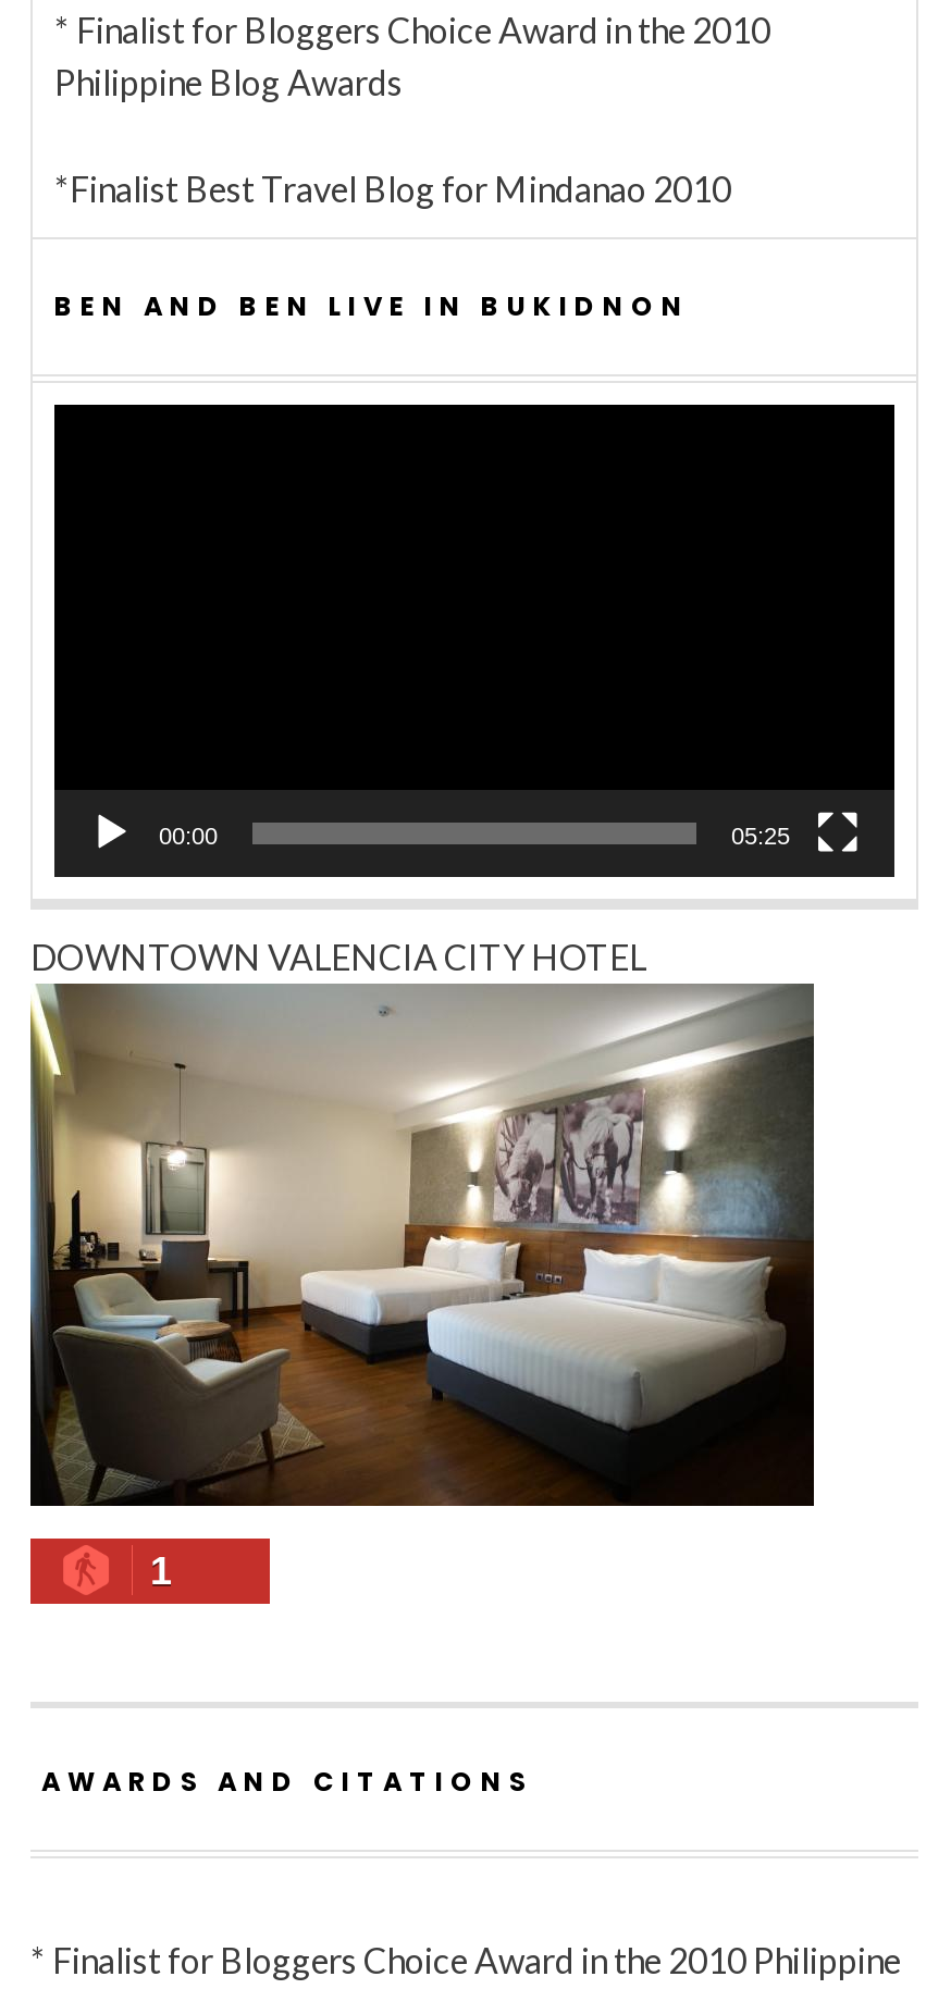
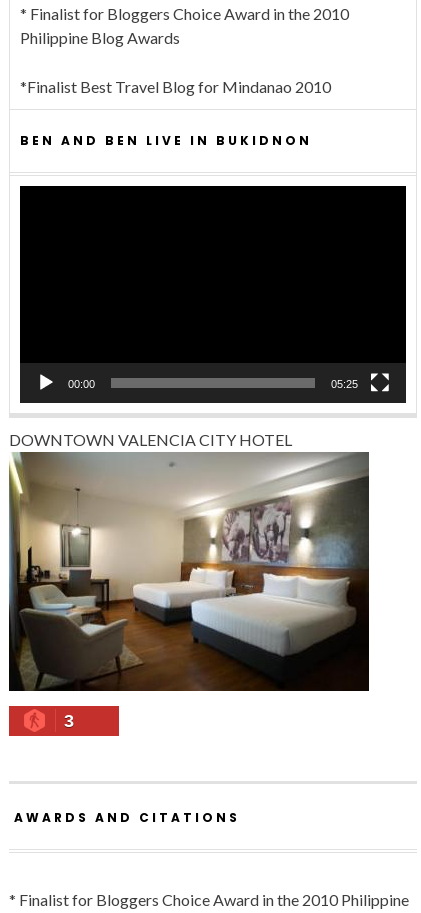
- 1
+ 3
